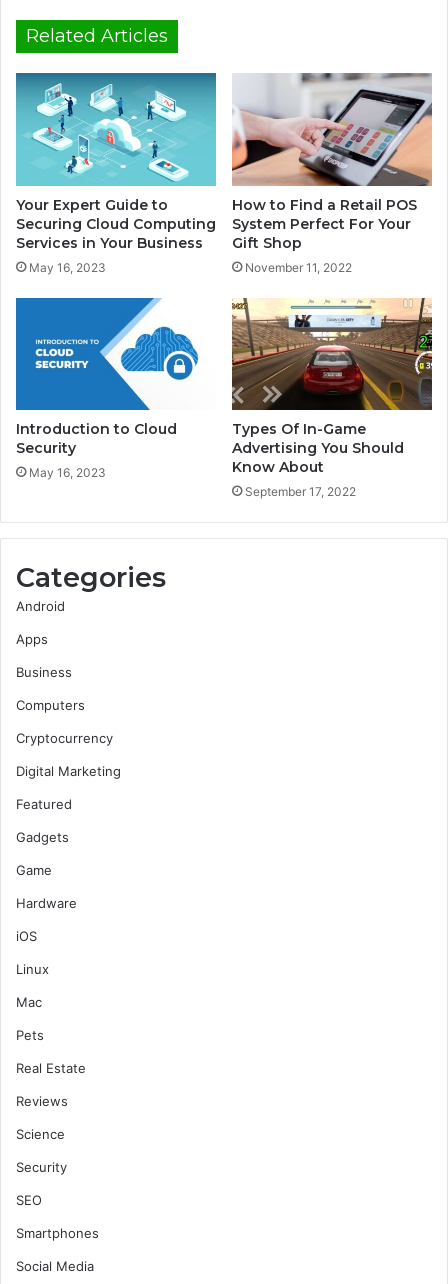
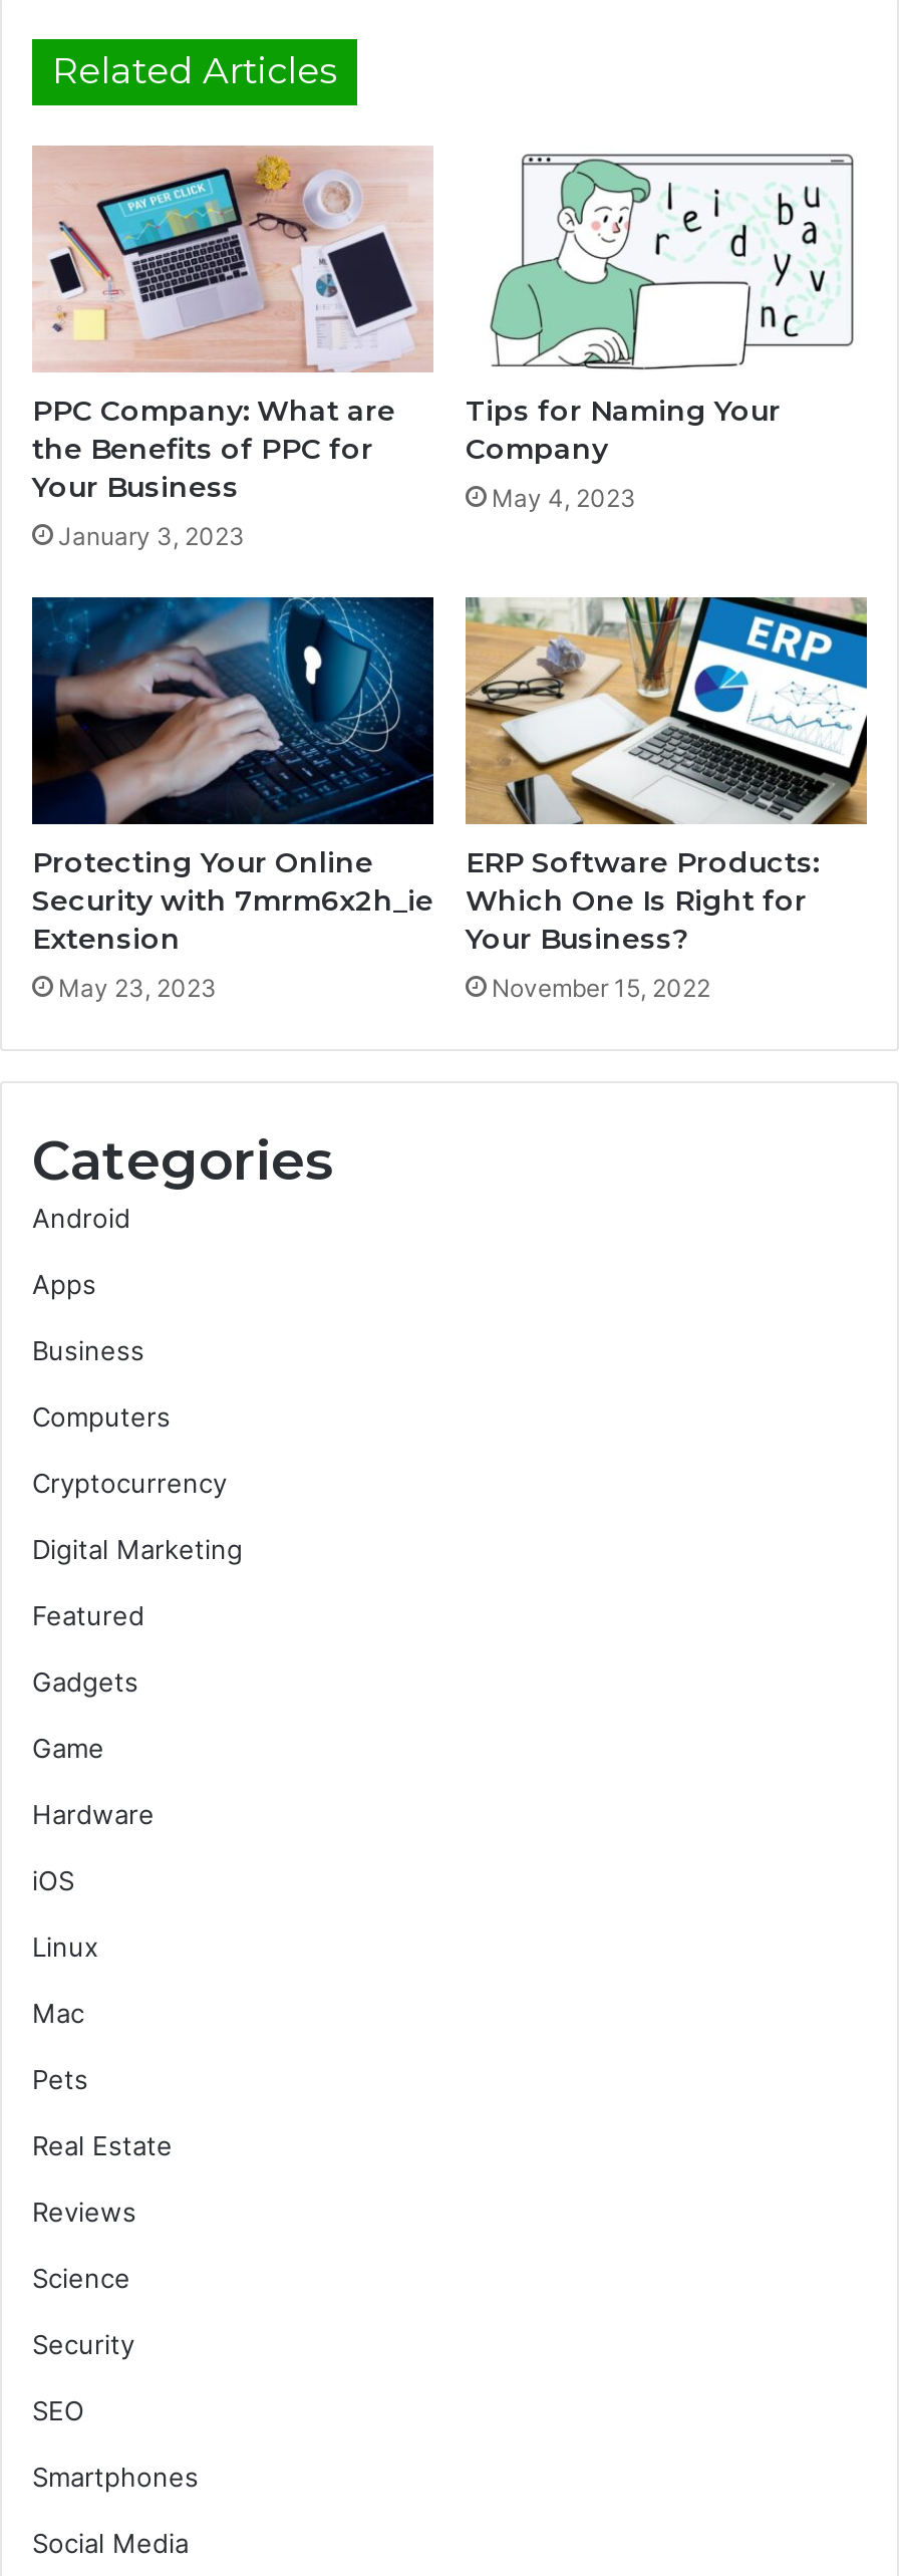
- [image]
- Your Expert Guide to
- Securing Cloud Computing
- Services in Your Business
- May 16, 2023
+ [image]
+ PPC Company: What are
+ the Benefits of PPC for
+ Your Business
+ January 3, 2023

- [image]
- How to Find a Retail POS
- System Perfect For Your
- Gift Shop
- November 11, 2022
+ [image]
+ Tips for Naming Your
+ Company
+ May 4, 2023

- [image]
- Introduction to Cloud
- Security
- May 16, 2023
+ [image]
+ Protecting Your Online
+ Security with 7mrm6x2h_ie
+ Extension
+ May 23, 2023

- [image]
- Types Of In-Game
- Advertising You Should
- Know About
- September 17, 2022
+ [image]
+ ERP Software Products:
+ Which One Is Right for
+ Your Business?
+ November 15, 2022
